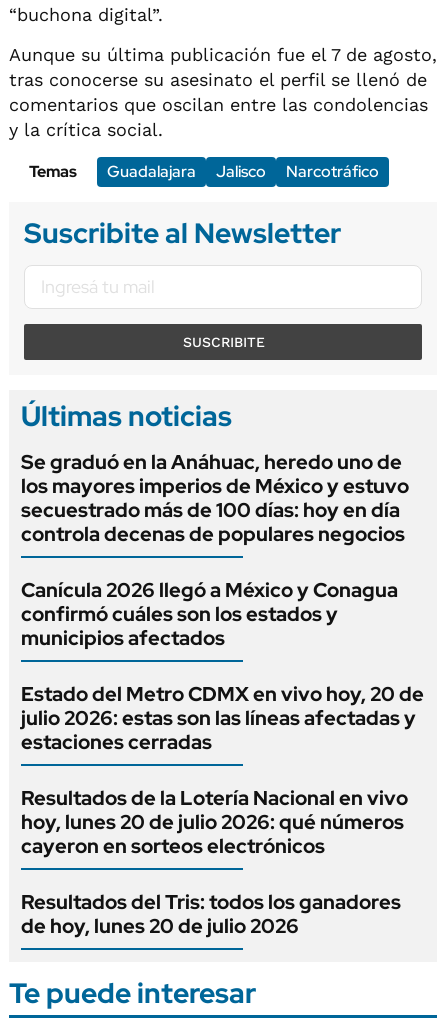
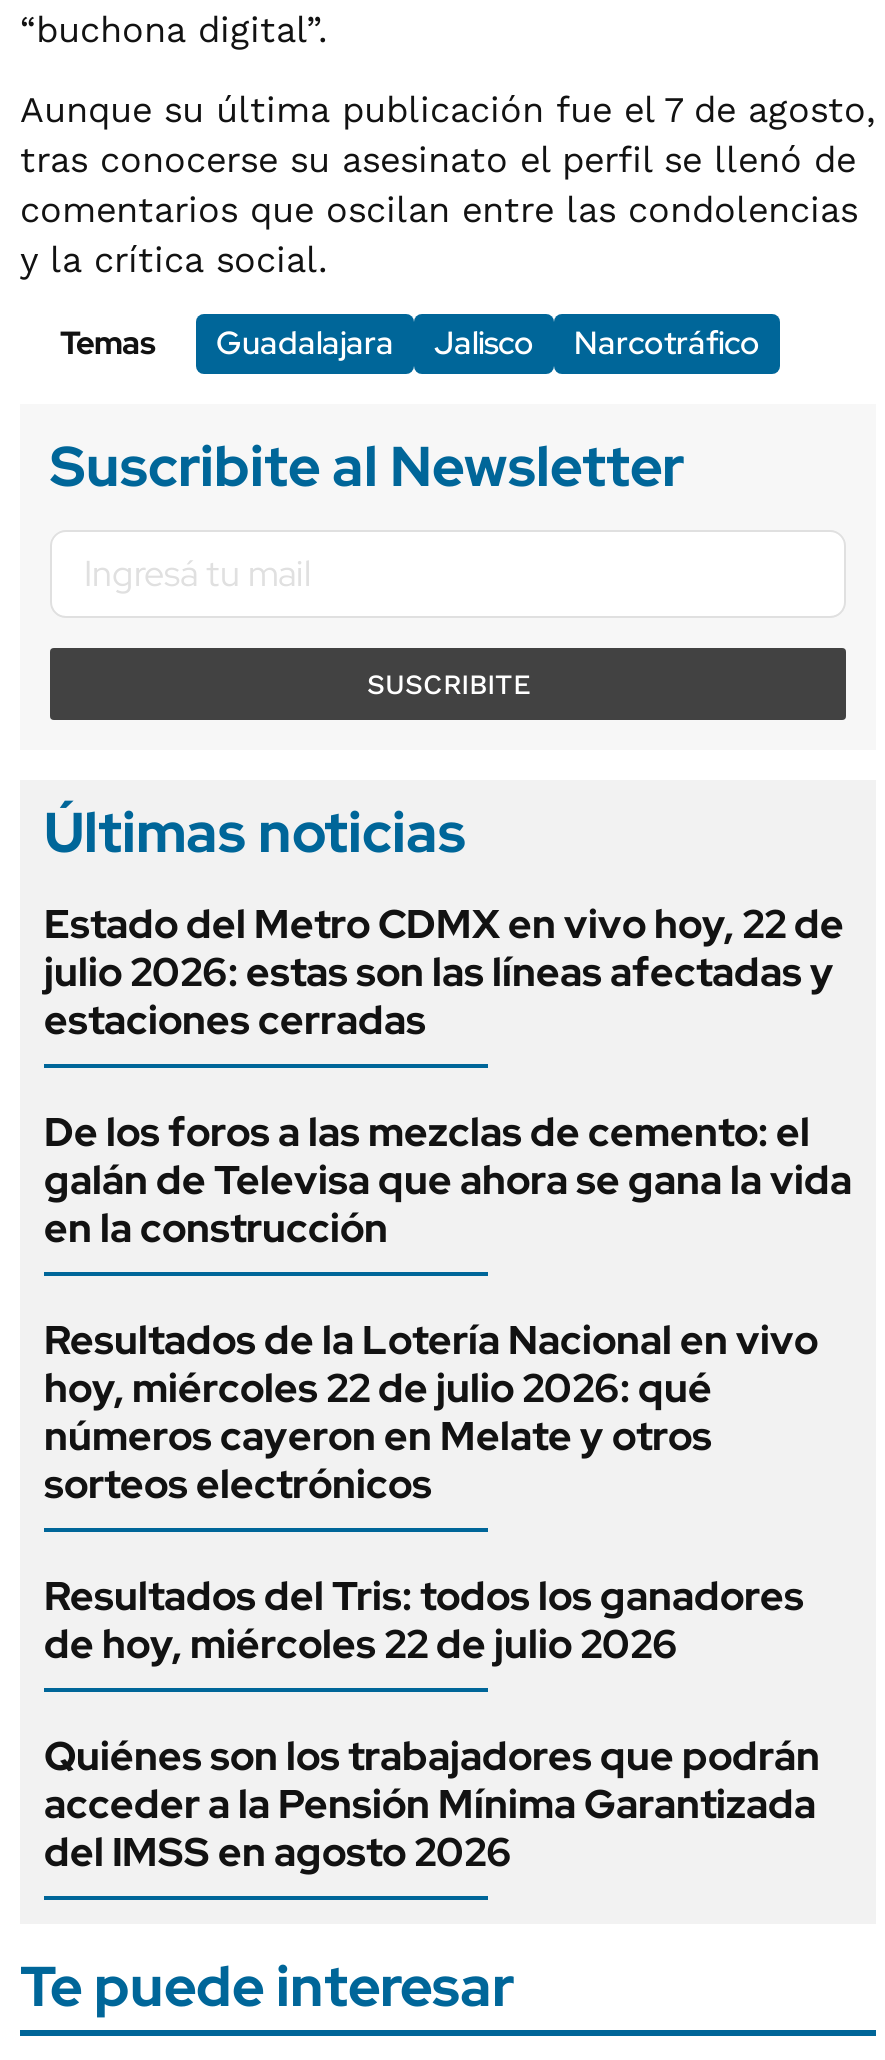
- Se graduó en la Anáhuac, heredo uno de
- los mayores imperios de México y estuvo
- secuestrado más de 100 días: hoy en día
- controla decenas de populares negocios
- Canícula 2026 llegó a México y Conagua
- confirmó cuáles son los estados y
- municipios afectados
- Estado del Metro CDMX en vivo hoy, 20 de
+ Estado del Metro CDMX en vivo hoy, 22 de

moved up: julio 2026: estas son las líneas afectadas y | estaciones cerradas

+ De los foros a las mezclas de cemento: el
+ galán de Televisa que ahora se gana la vida
+ en la construcción

moved up: Resultados de la Lotería Nacional en vivo

- hoy, lunes 20 de julio 2026: qué números
- cayeron en sorteos electrónicos
+ hoy, miércoles 22 de julio 2026: qué
+ números cayeron en Melate y otros
+ sorteos electrónicos

moved up: Resultados del Tris: todos los ganadores

- de hoy, lunes 20 de julio 2026
+ de hoy, miércoles 22 de julio 2026
+ Quiénes son los trabajadores que podrán
+ acceder a la Pensión Mínima Garantizada
+ del IMSS en agosto 2026
